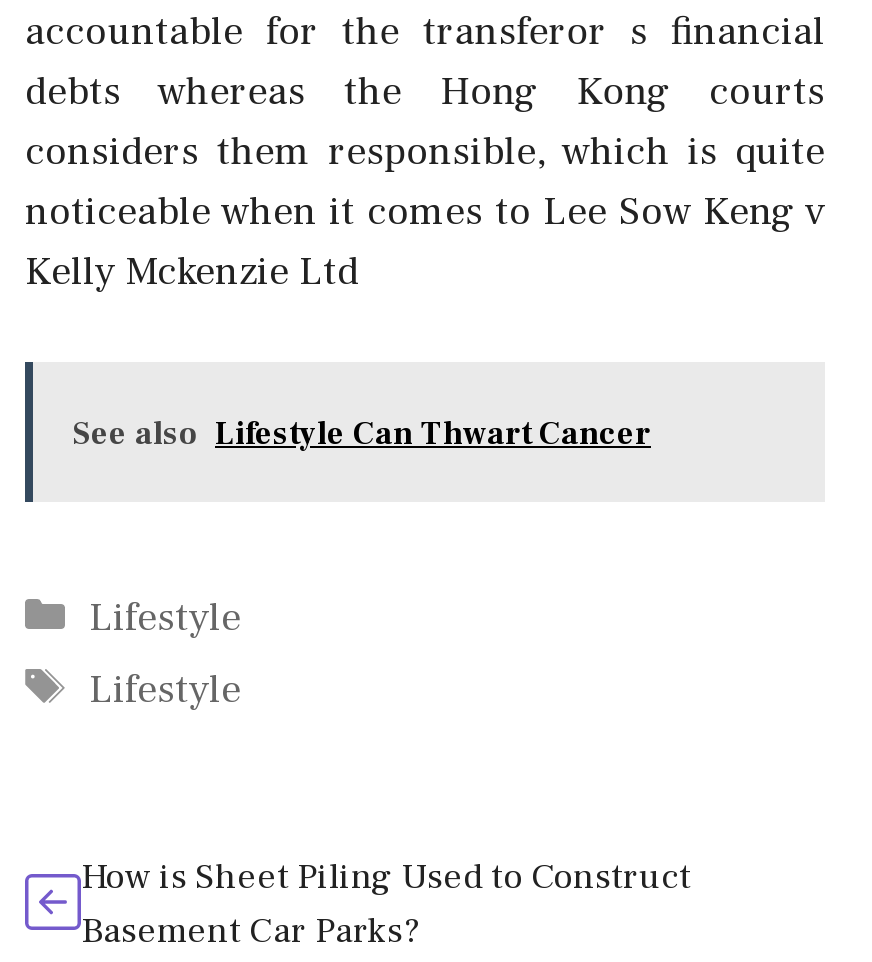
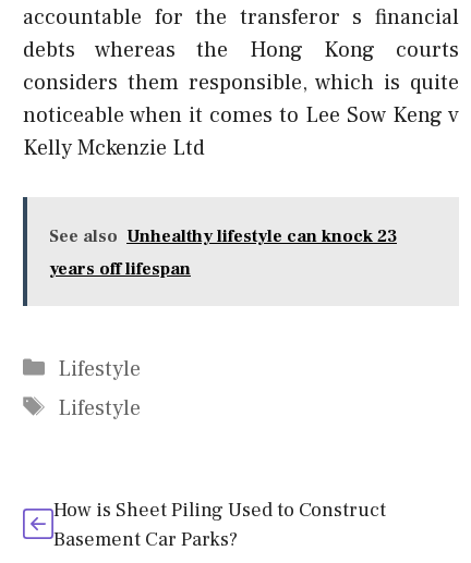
- See also Lifestyle Can Thwart Cancer
+ See also Unhealthy lifestyle can knock 23
+ years off lifespan
